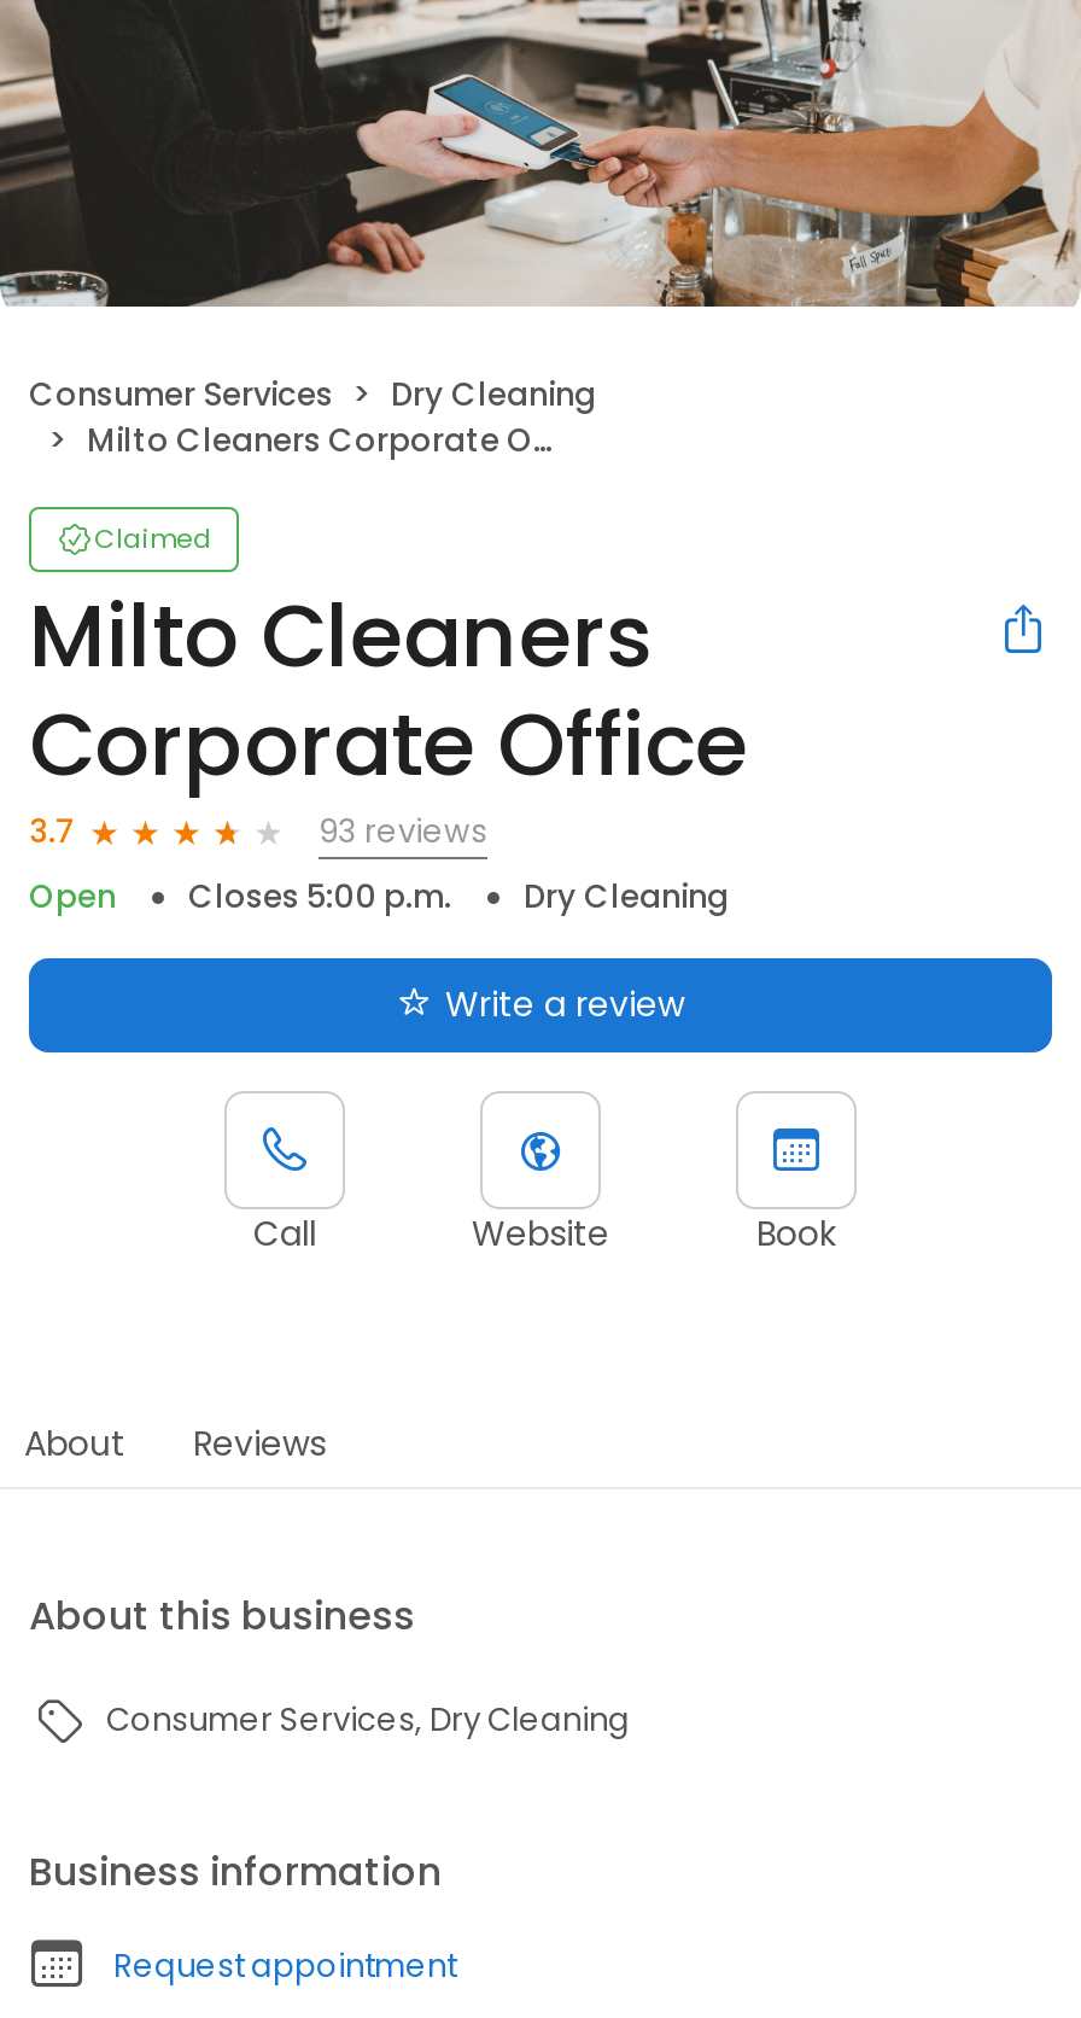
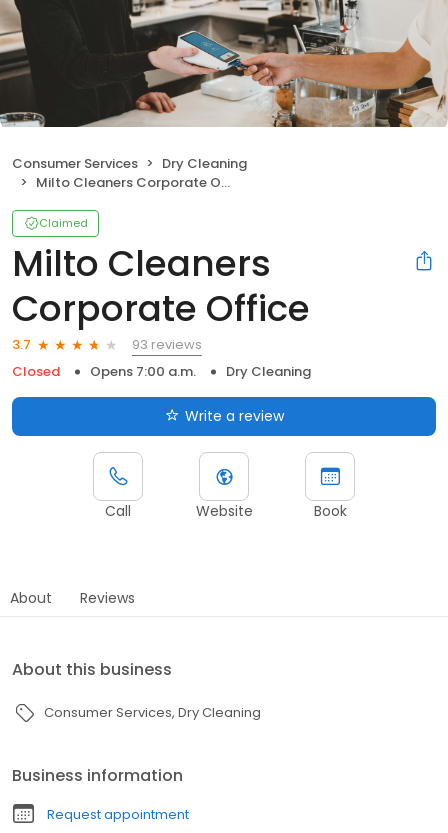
- Open
- Closes 5:00 p.m.
+ Closed
+ Opens 7:00 a.m.
